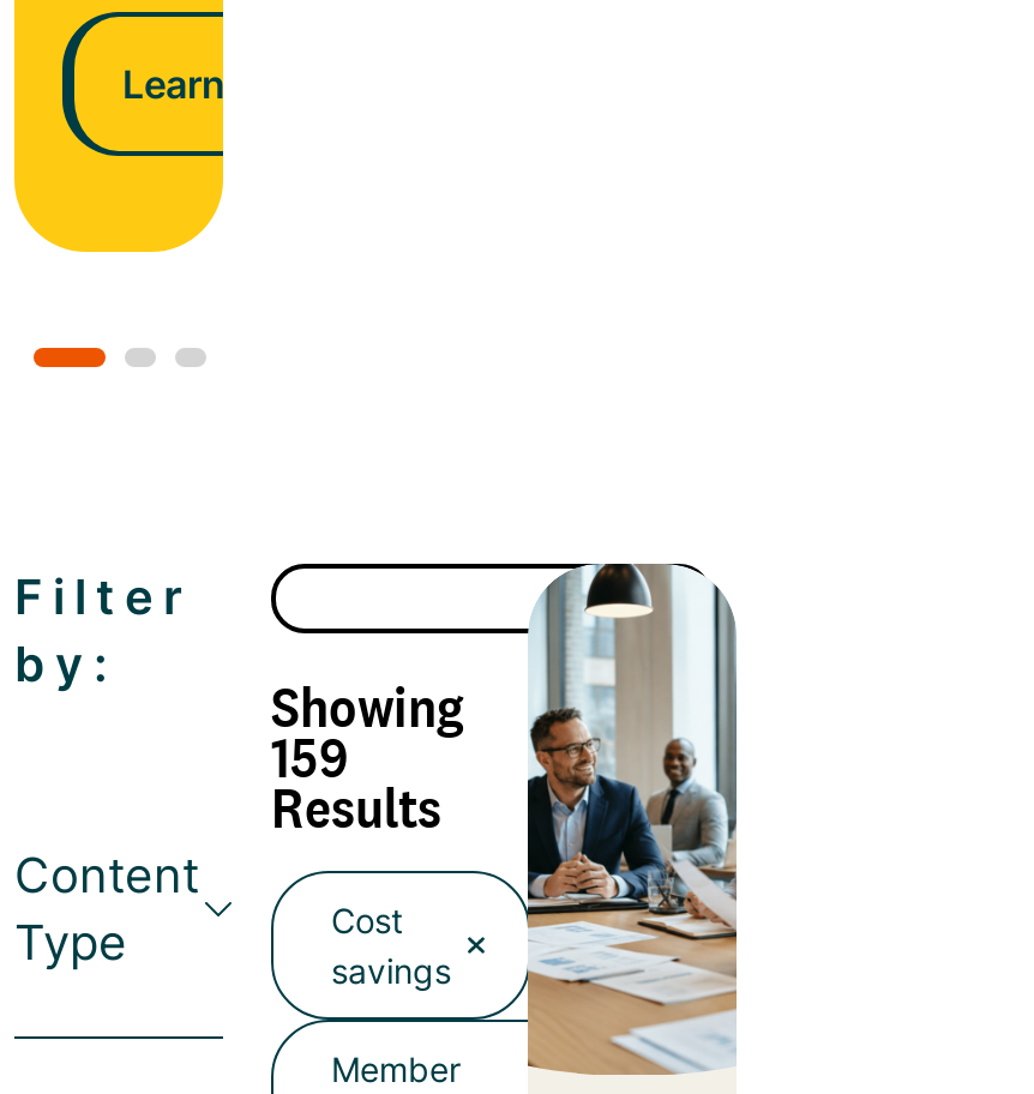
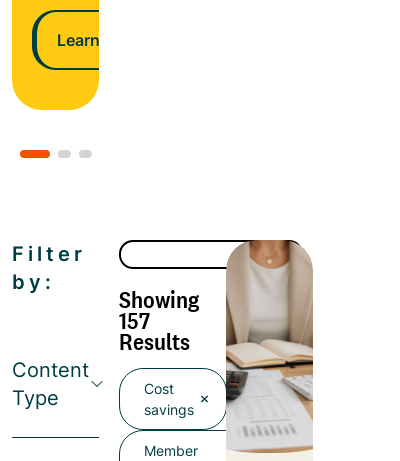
- [image]
+ [image]

- 159
+ 157
